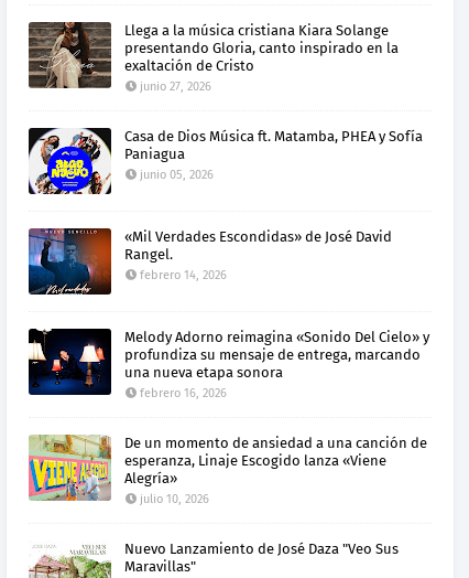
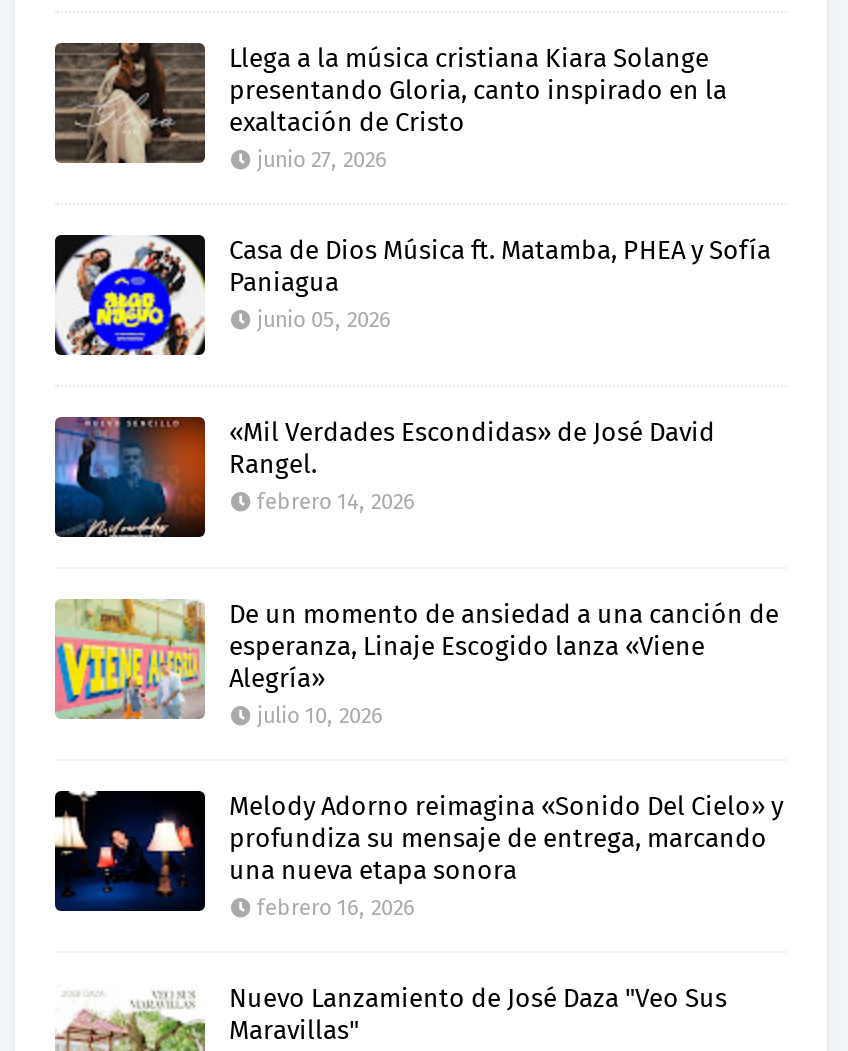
moved down: [image] | Melody Adorno reimagina «Sonido Del Cielo» y | profundiza su mensaje de entrega, marcando | una nueva etapa sonora | febrero 16, 2026

moved up: [image] | De un momento de ansiedad a una canción de | esperanza, Linaje Escogido lanza «Viene | Alegría» | julio 10, 2026
